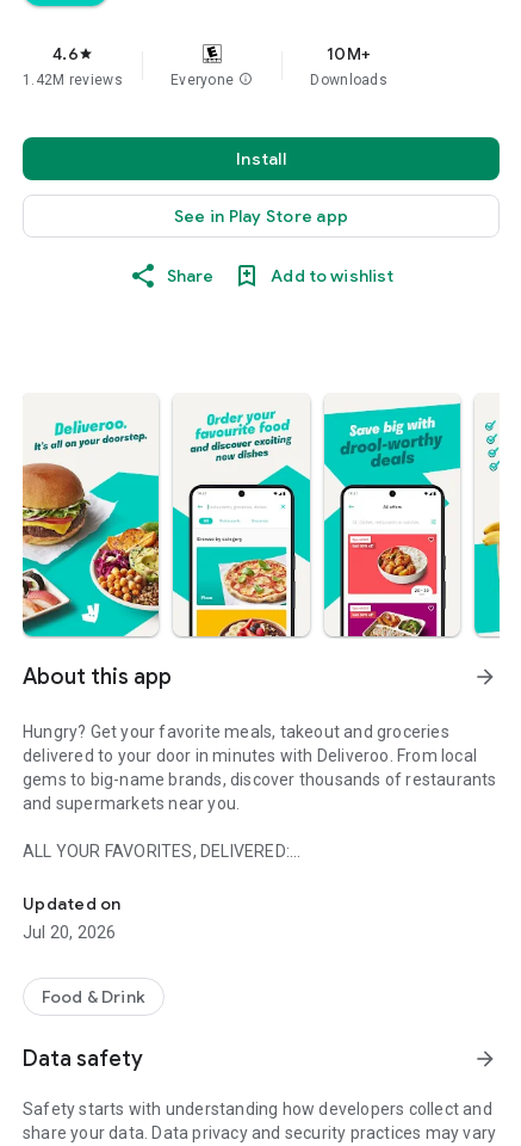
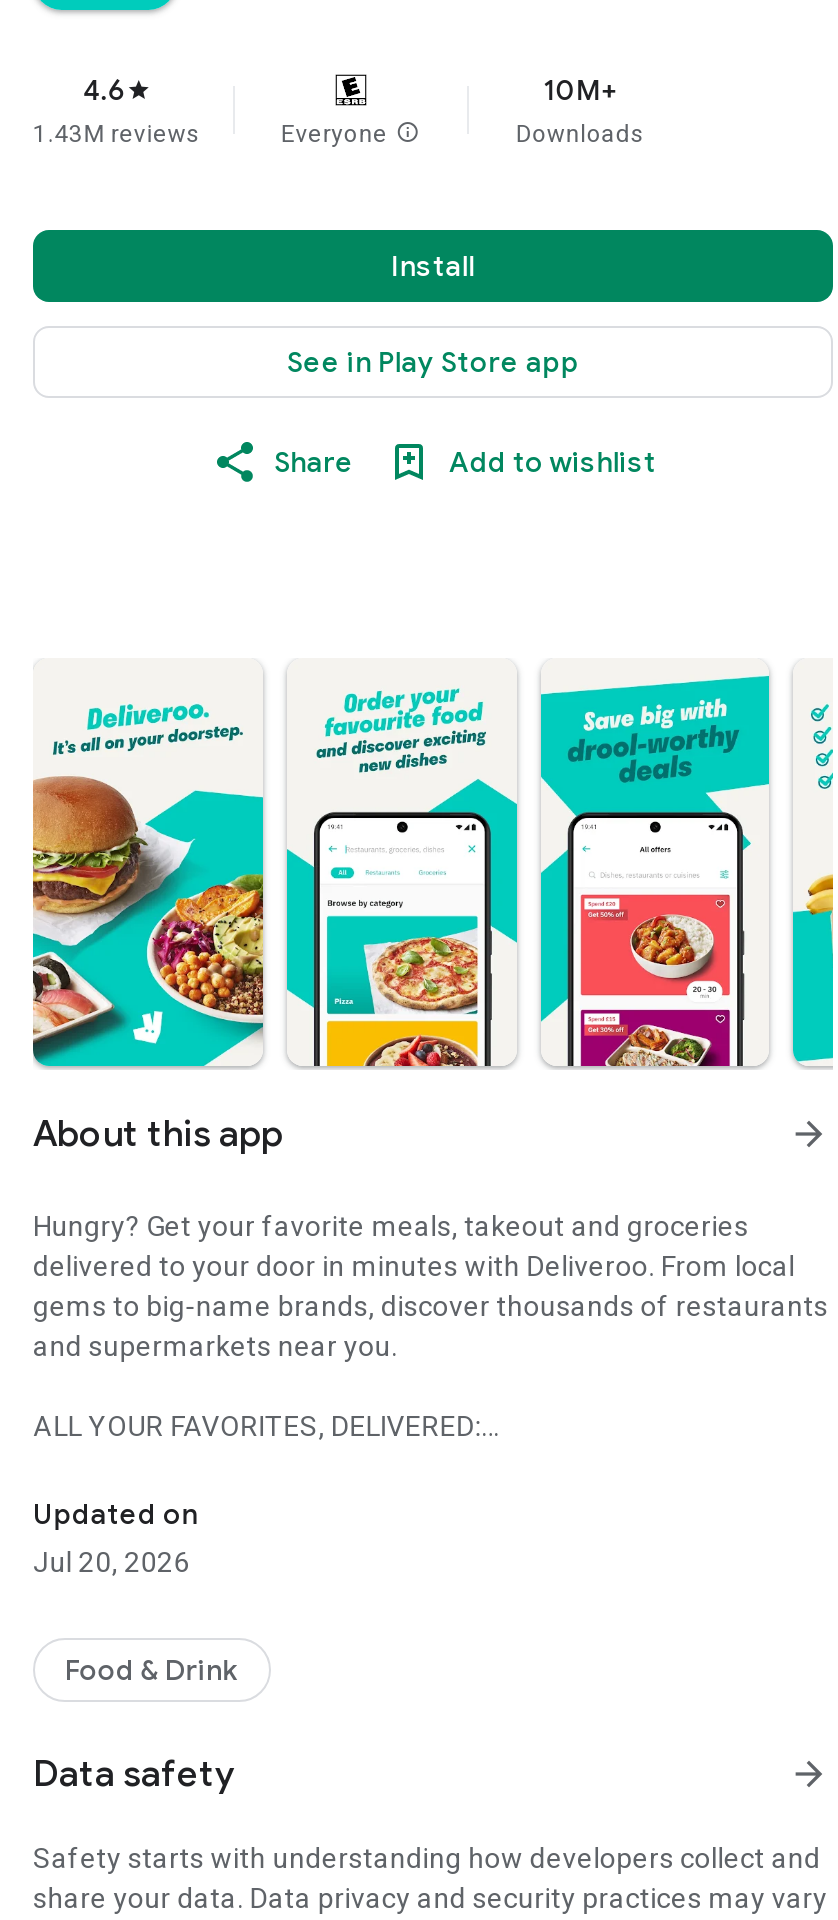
- 1.42M reviews
+ 1.43M reviews
